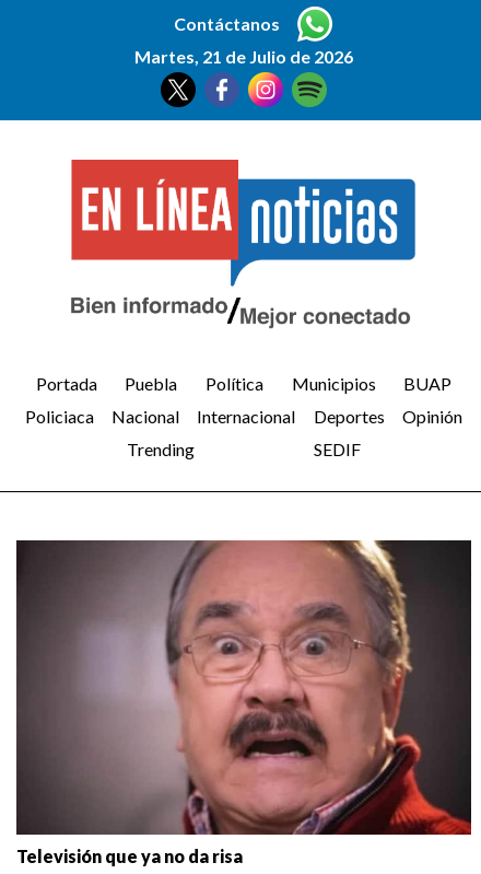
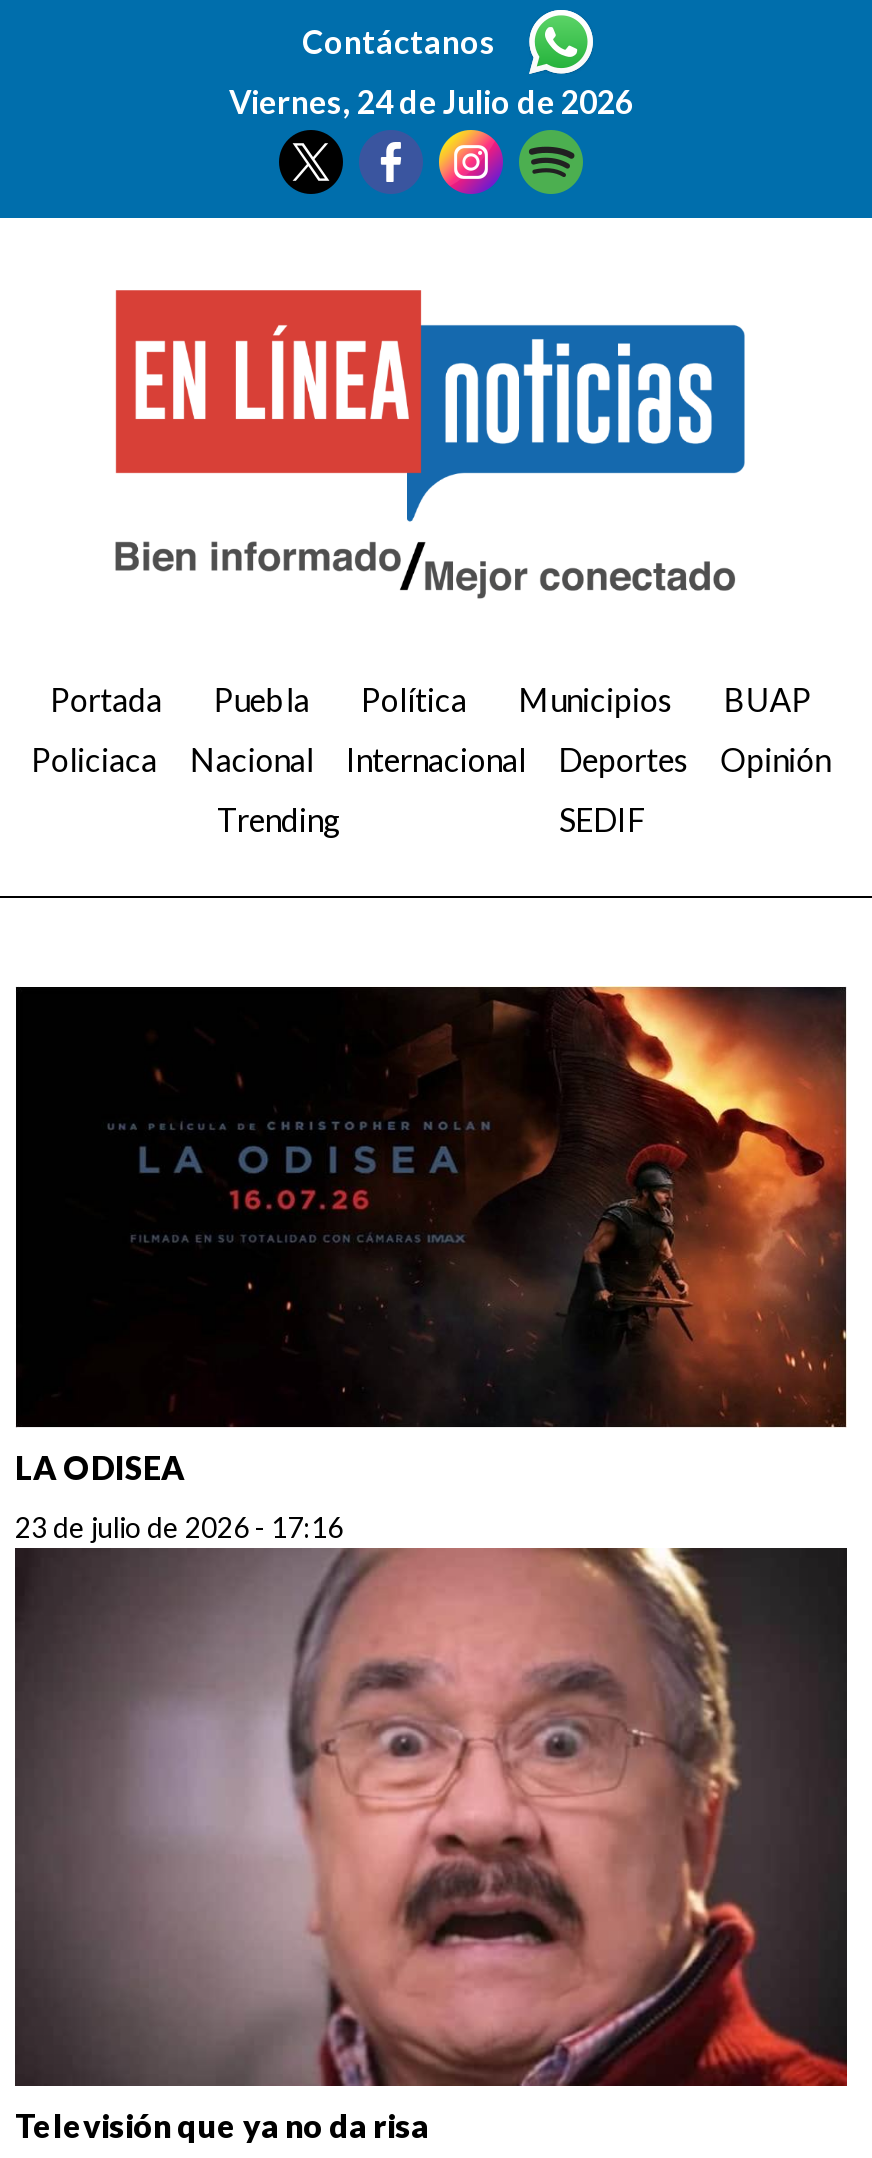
- Martes, 21 de Julio de 2026
+ Viernes, 24 de Julio de 2026

+ [image]
+ LA ODISEA
+ 23 de julio de 2026 - 17:16
